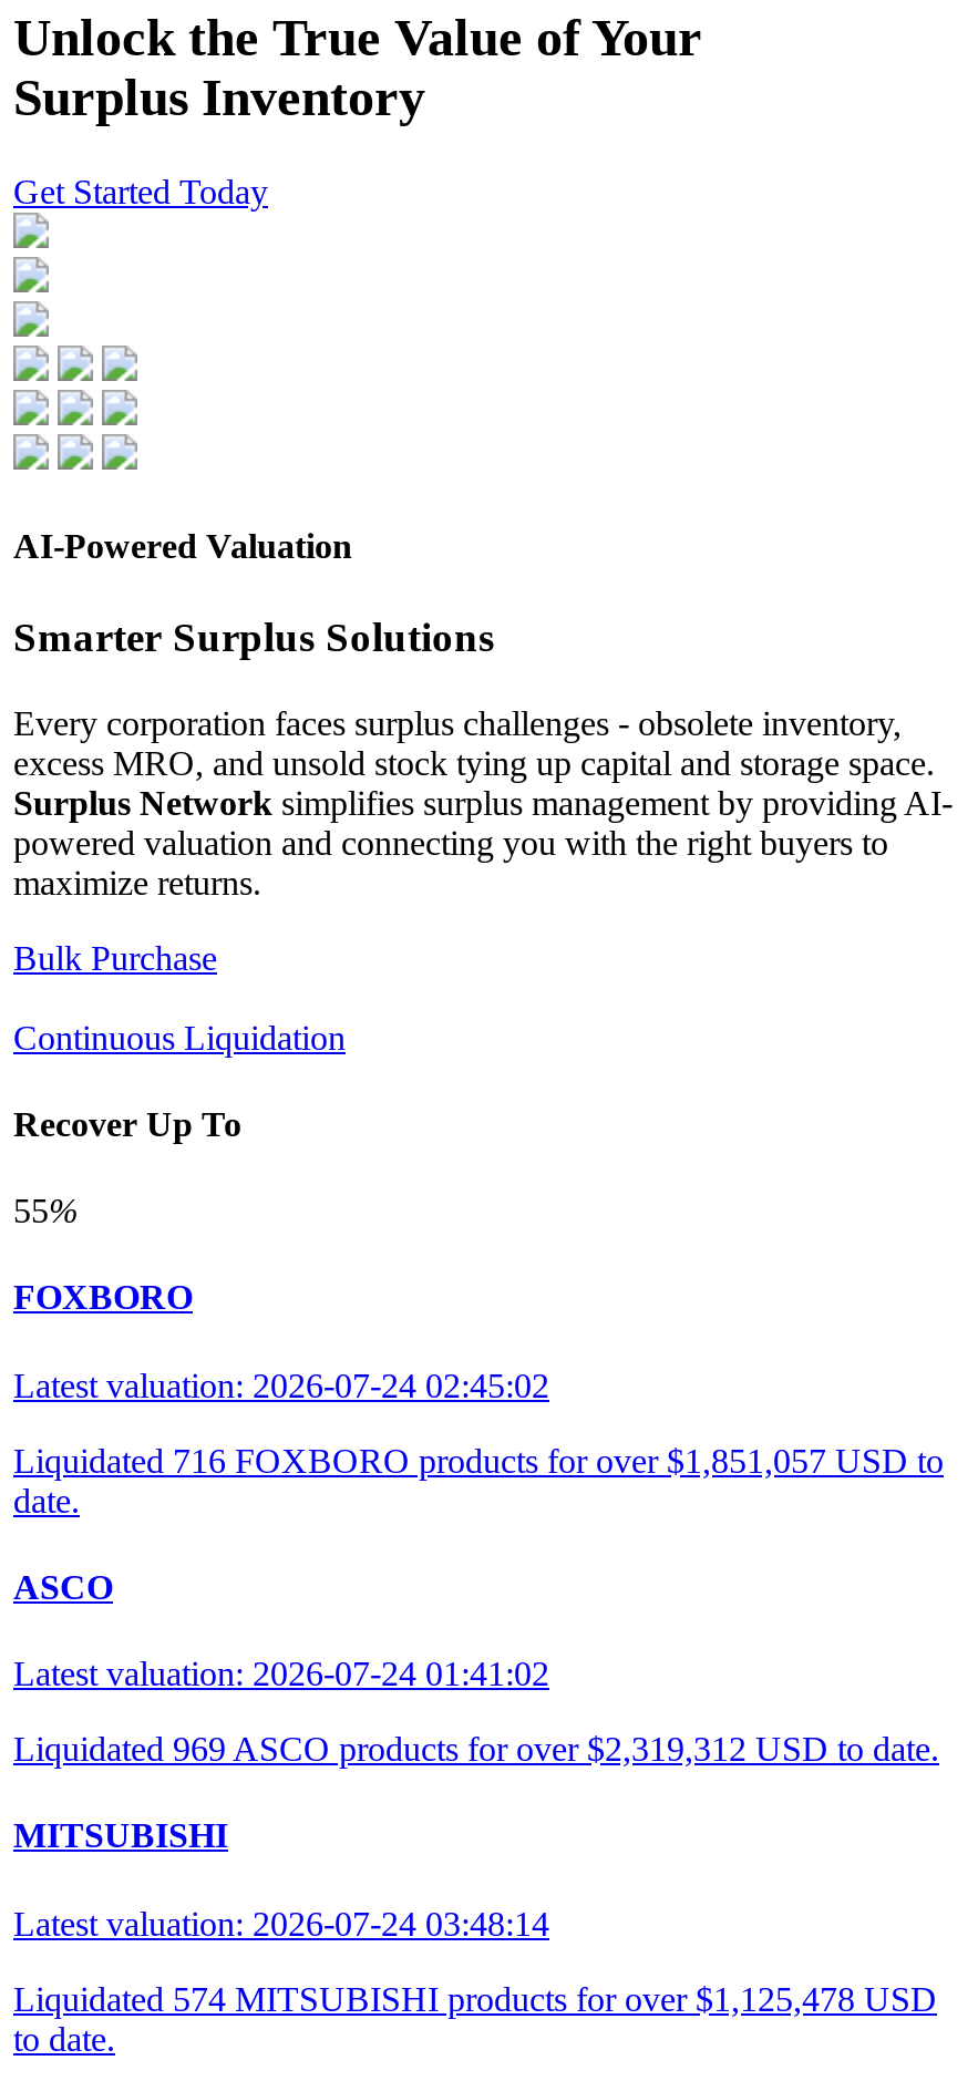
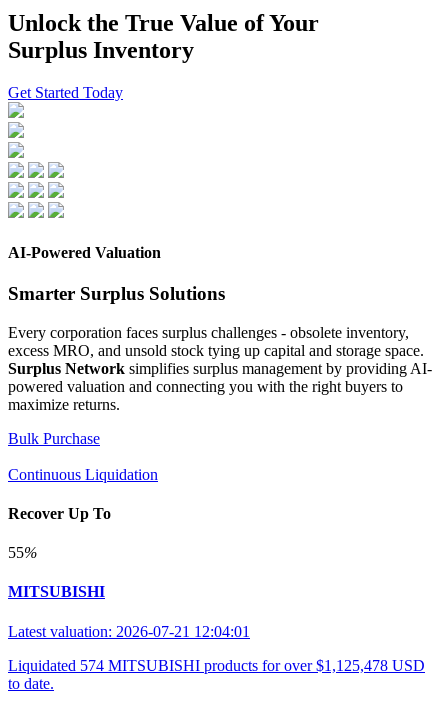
- FOXBORO
- Latest valuation: 2026-07-24 02:45:02
- Liquidated 716 FOXBORO products for over $1,851,057 USD to
- date.
- ASCO
- Latest valuation: 2026-07-24 01:41:02
- Liquidated 969 ASCO products for over $2,319,312 USD to date.

- Latest valuation: 2026-07-24 03:48:14
+ Latest valuation: 2026-07-21 12:04:01
